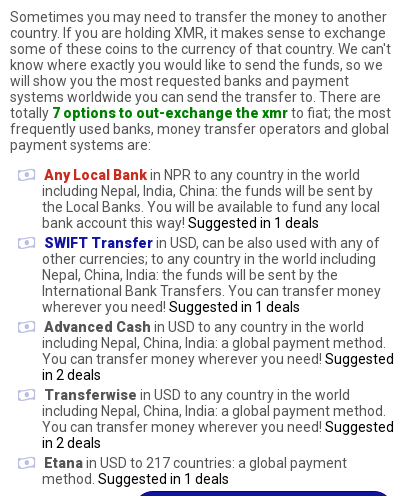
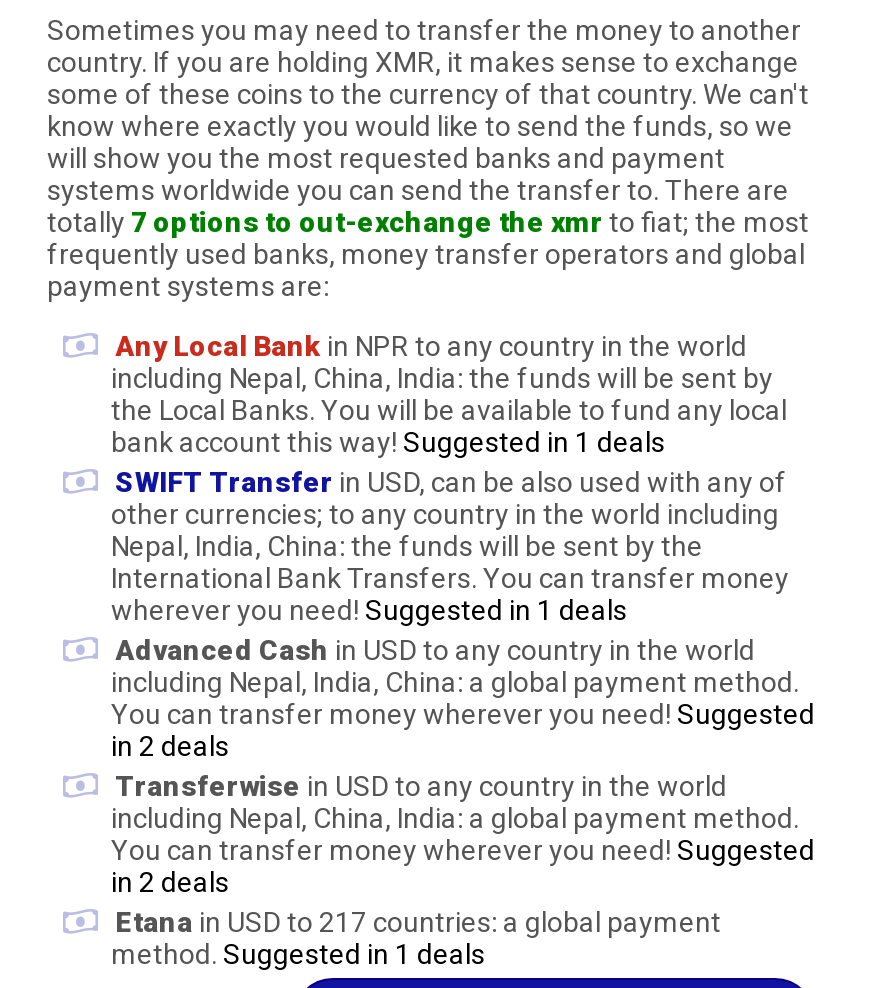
- including Nepal, India, China: the funds will be sent by
+ including Nepal, China, India: the funds will be sent by

- Nepal, China, India: the funds will be sent by the
+ Nepal, India, China: the funds will be sent by the

- including Nepal, China, India: a global payment method.
+ including Nepal, India, China: a global payment method.
